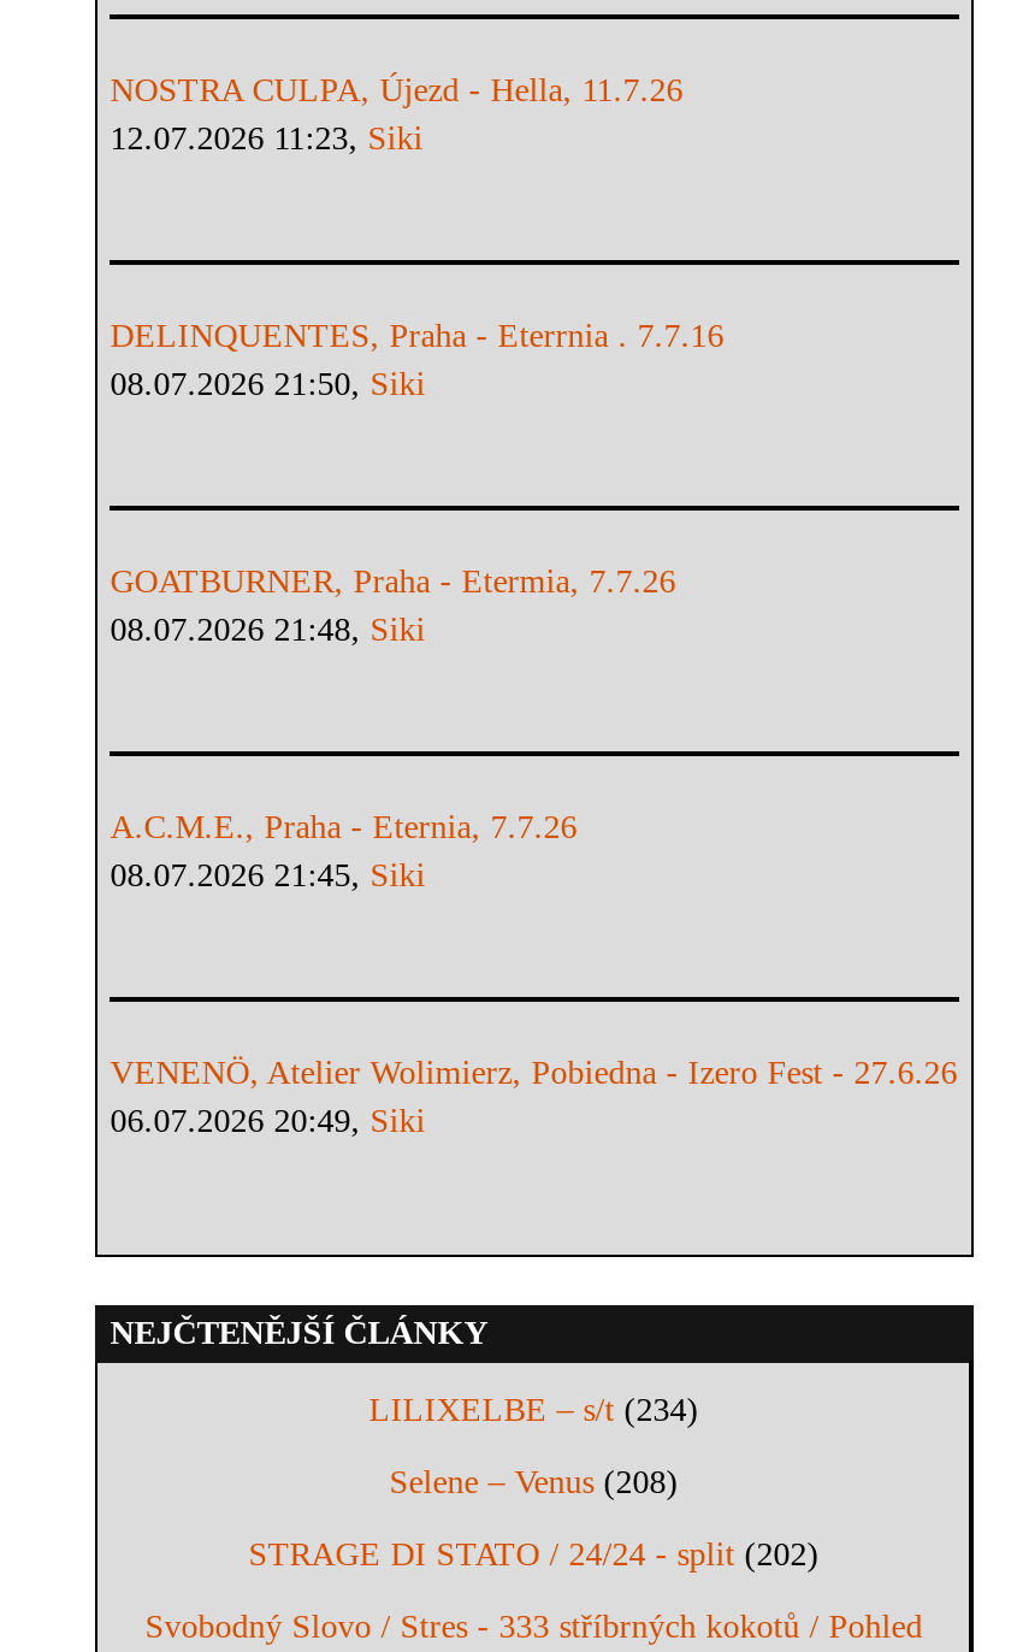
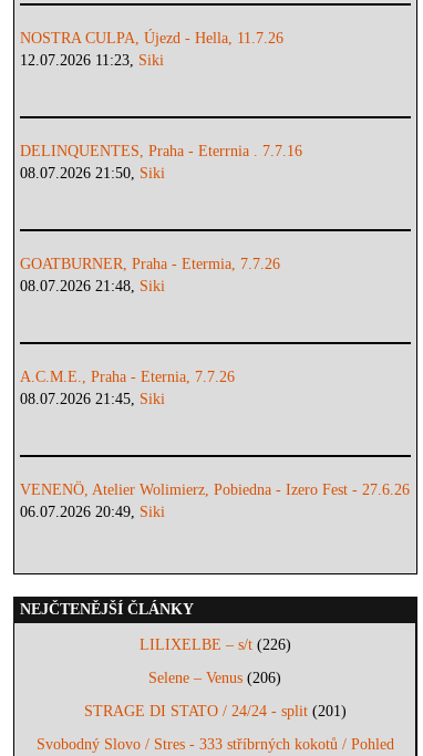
- LILIXELBE – s/t (234)
+ LILIXELBE – s/t (226)

- Selene – Venus (208)
+ Selene – Venus (206)

- STRAGE DI STATO / 24/24 - split (202)
+ STRAGE DI STATO / 24/24 - split (201)
